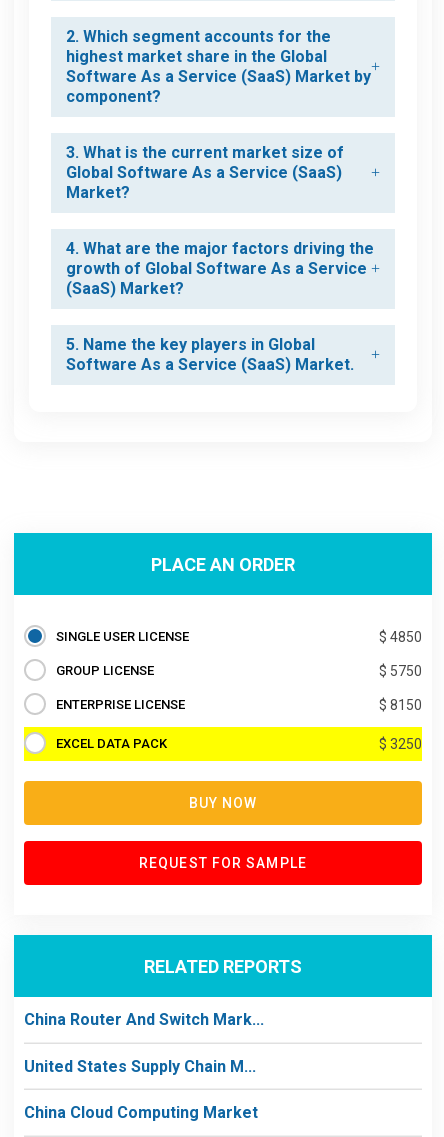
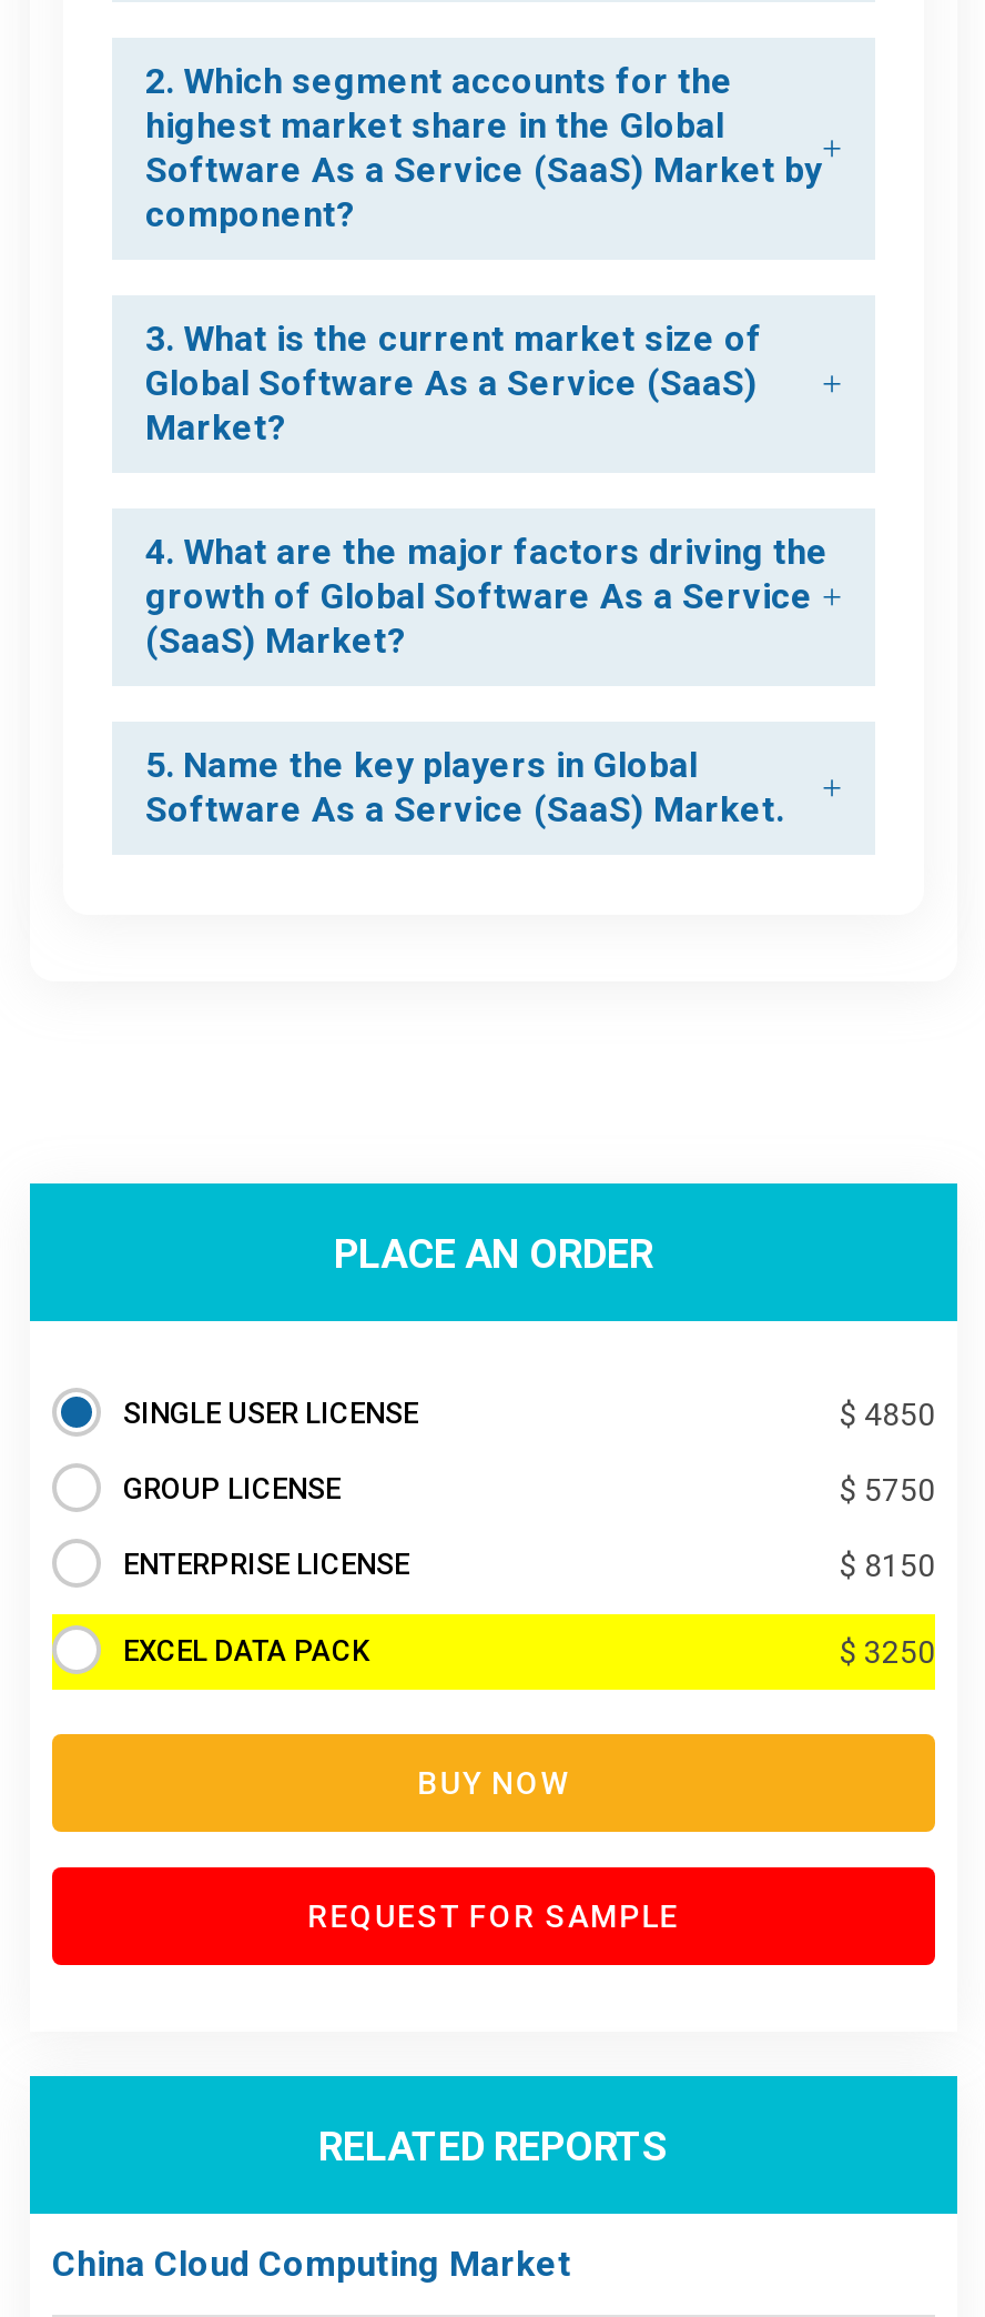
- China Router And Switch Mark...
- United States Supply Chain M...
